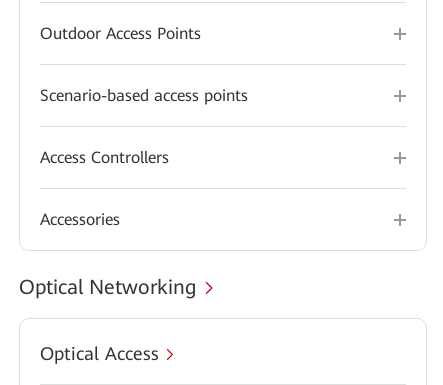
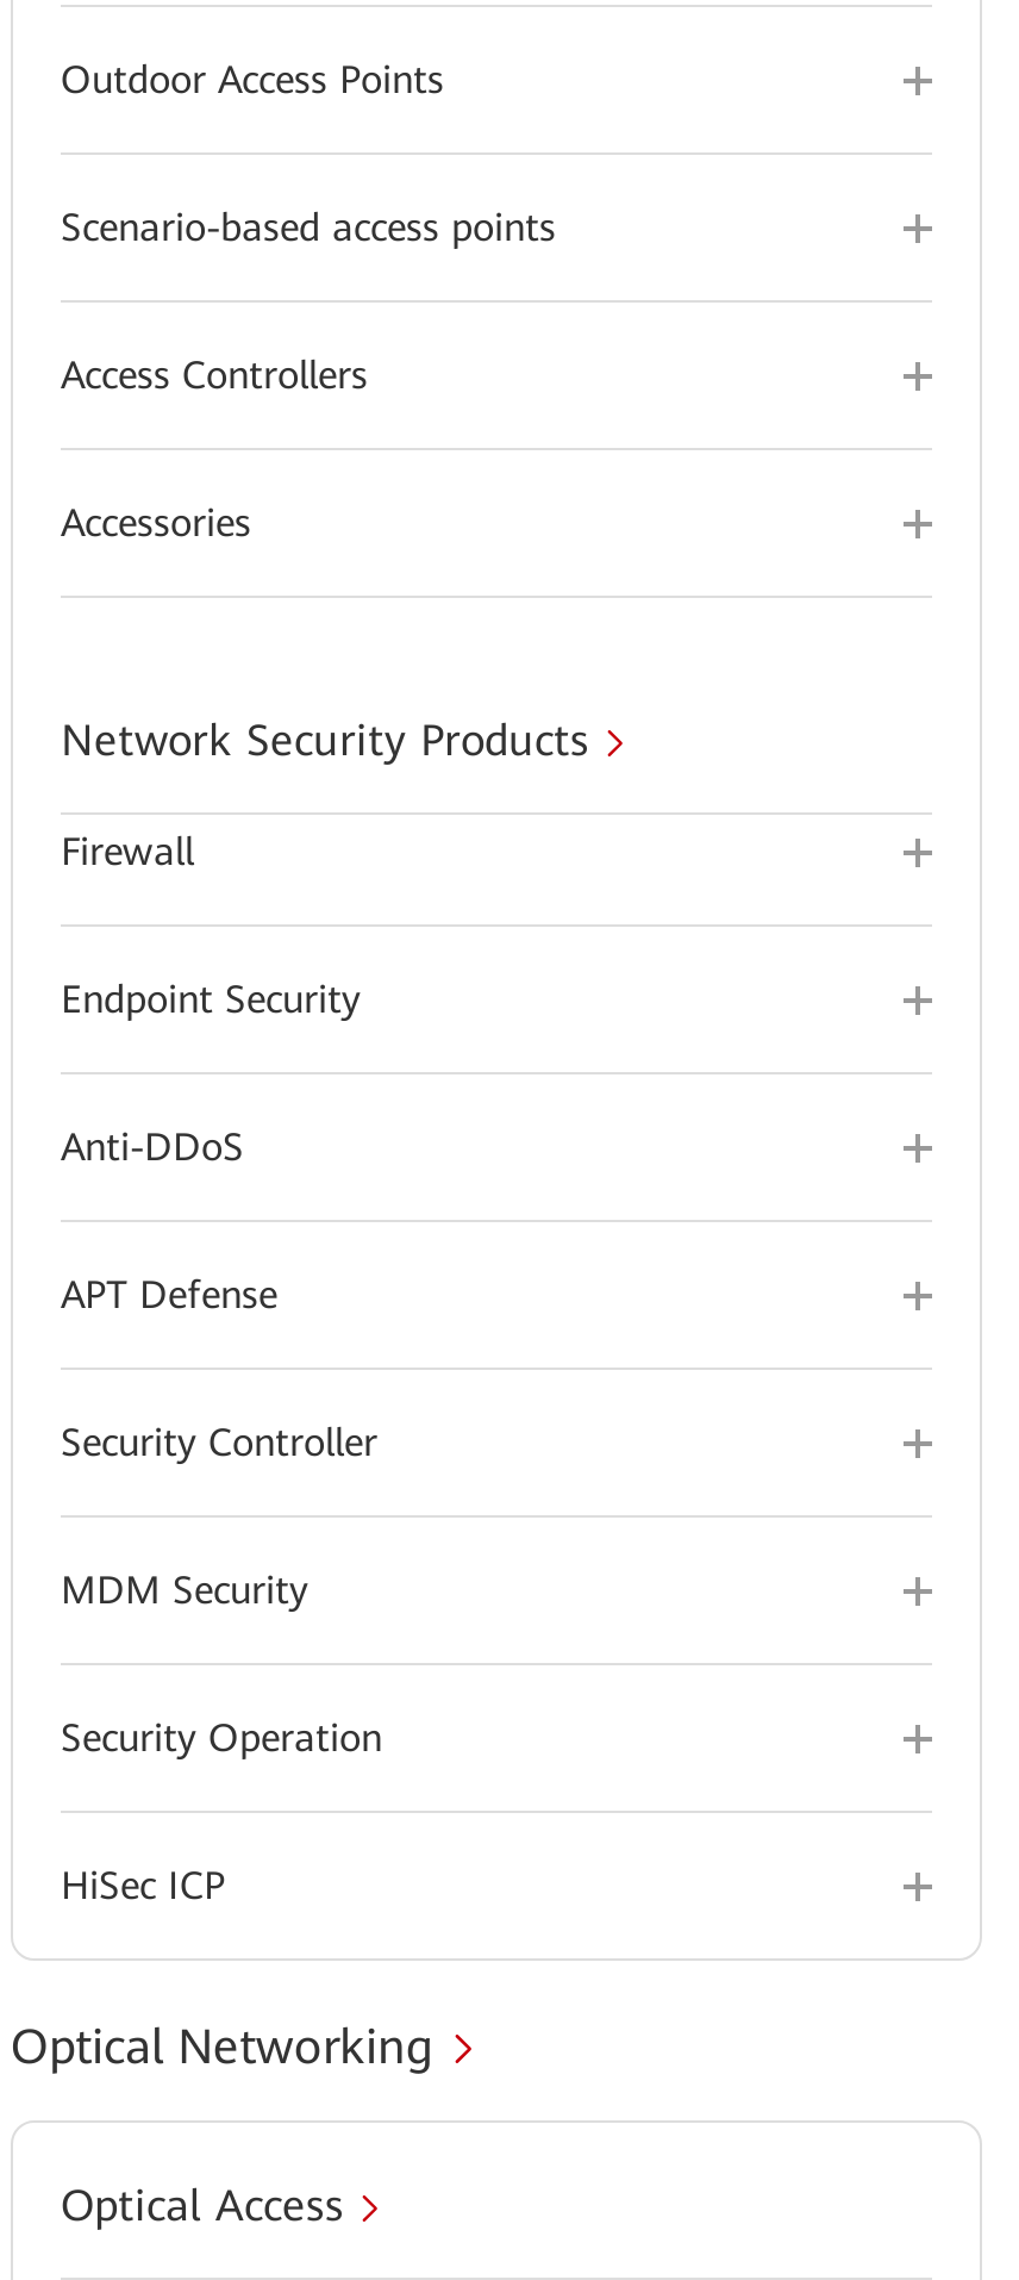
+ Network Security Products
+ Firewall
+ Endpoint Security
+ Anti-DDoS
+ APT Defense
+ Security Controller
+ MDM Security
+ Security Operation
+ HiSec ICP
